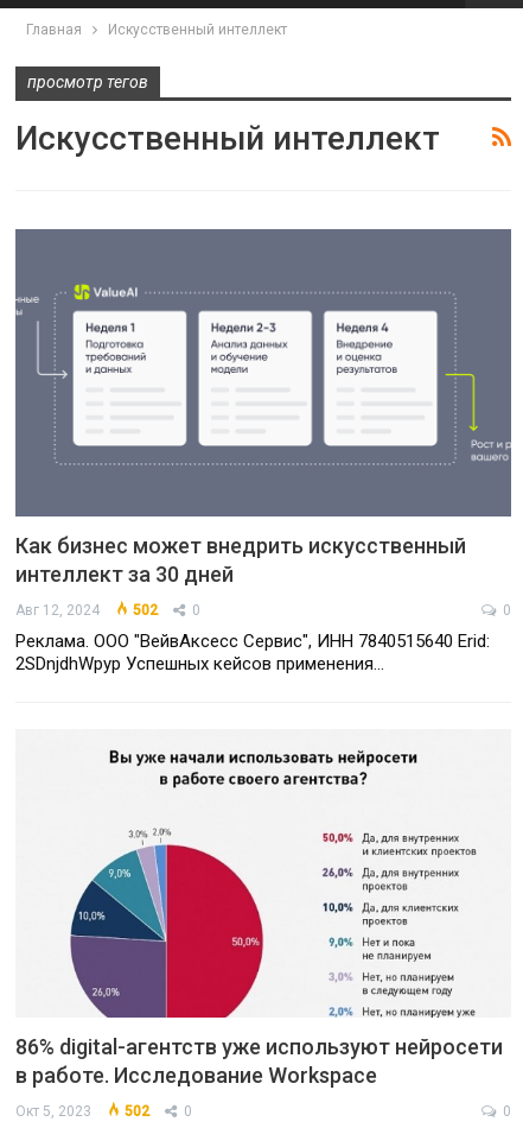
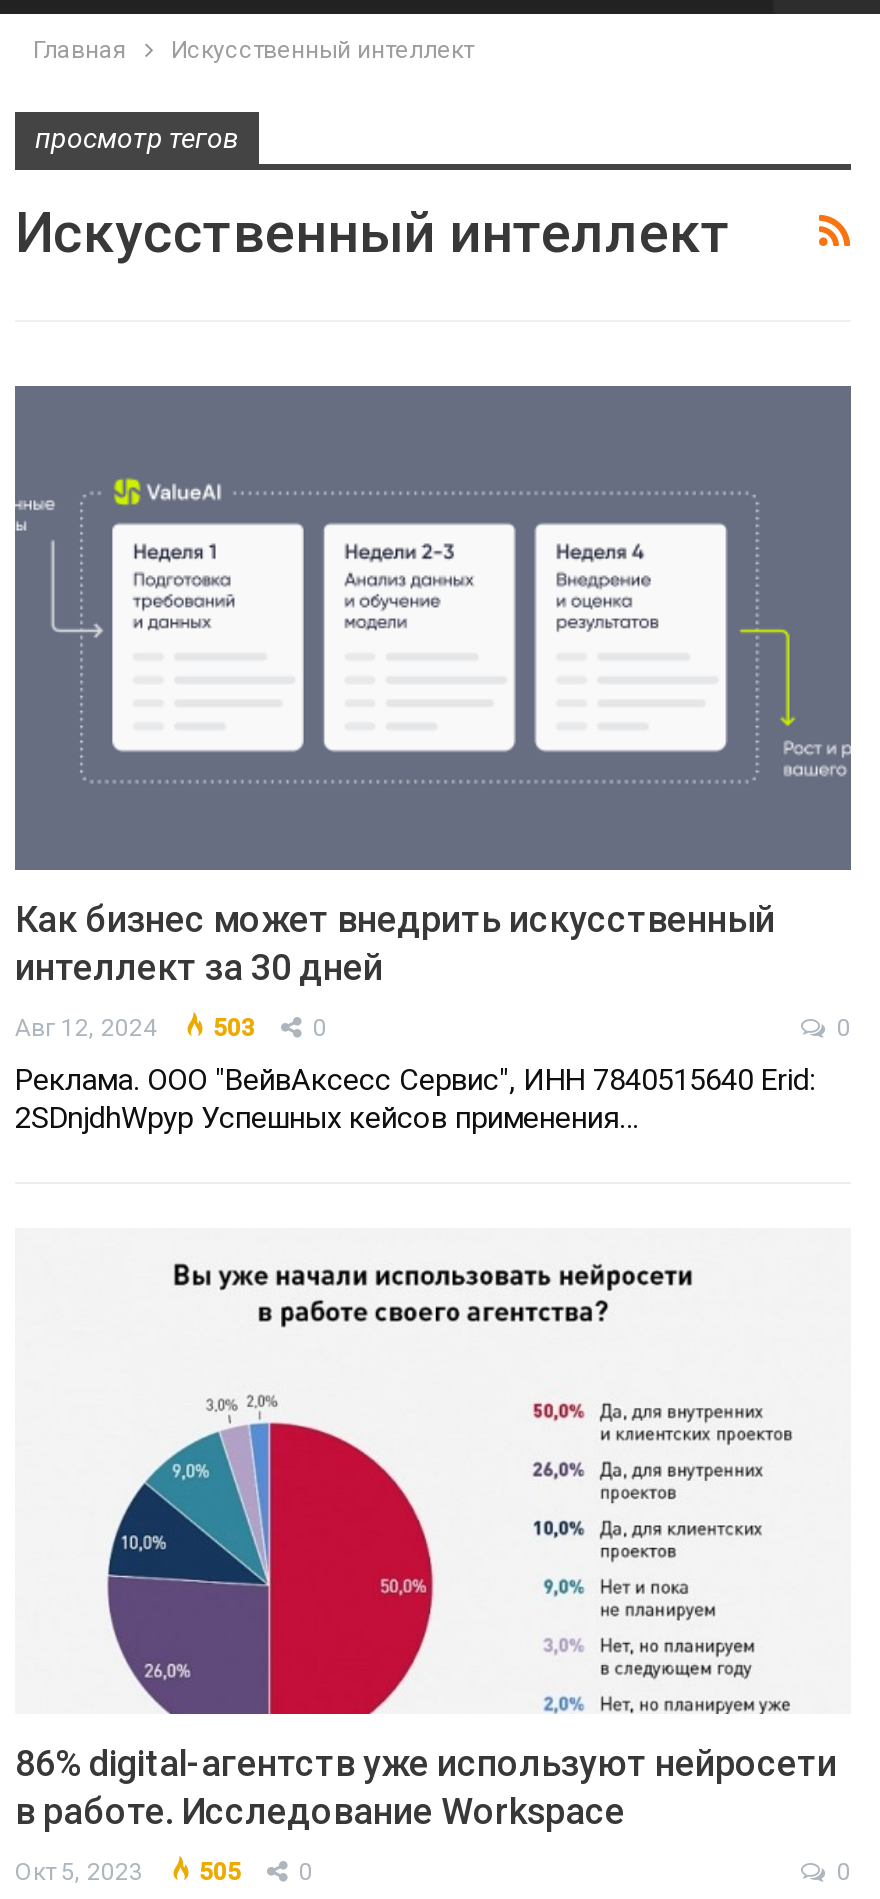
- Авг 12, 2024 502 0
+ Авг 12, 2024 503 0

- Окт 5, 2023 502 0
+ Окт 5, 2023 505 0
